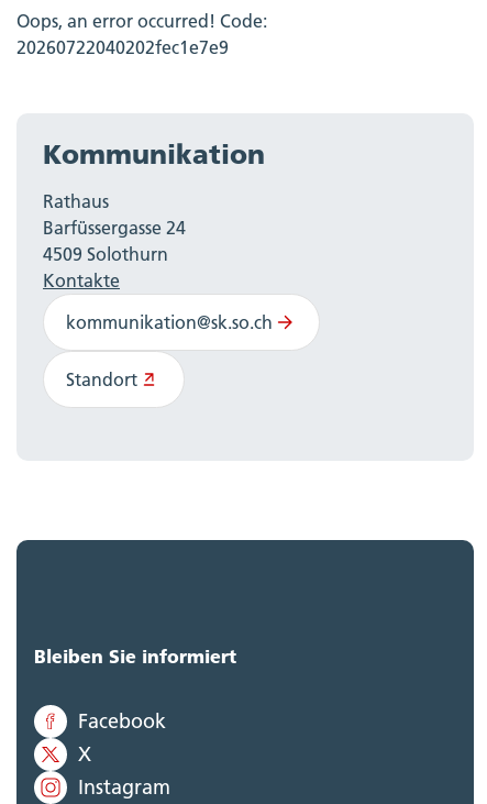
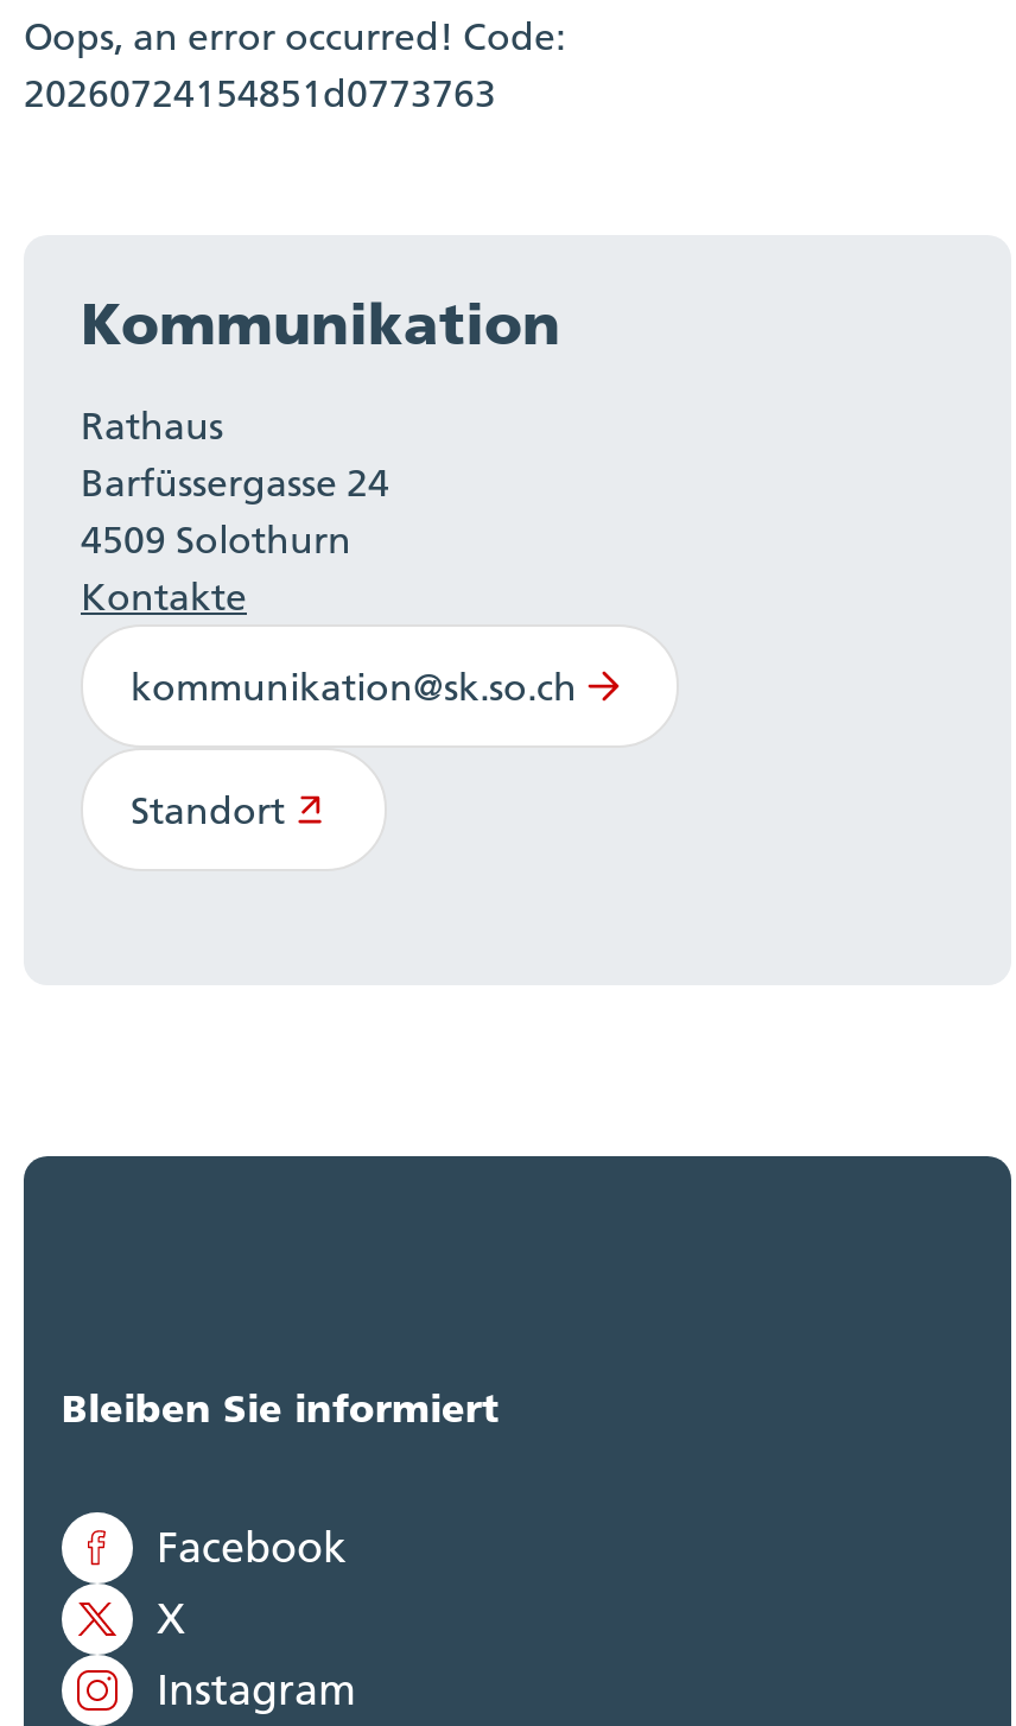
- 20260722040202fec1e7e9
+ 20260724154851d0773763
